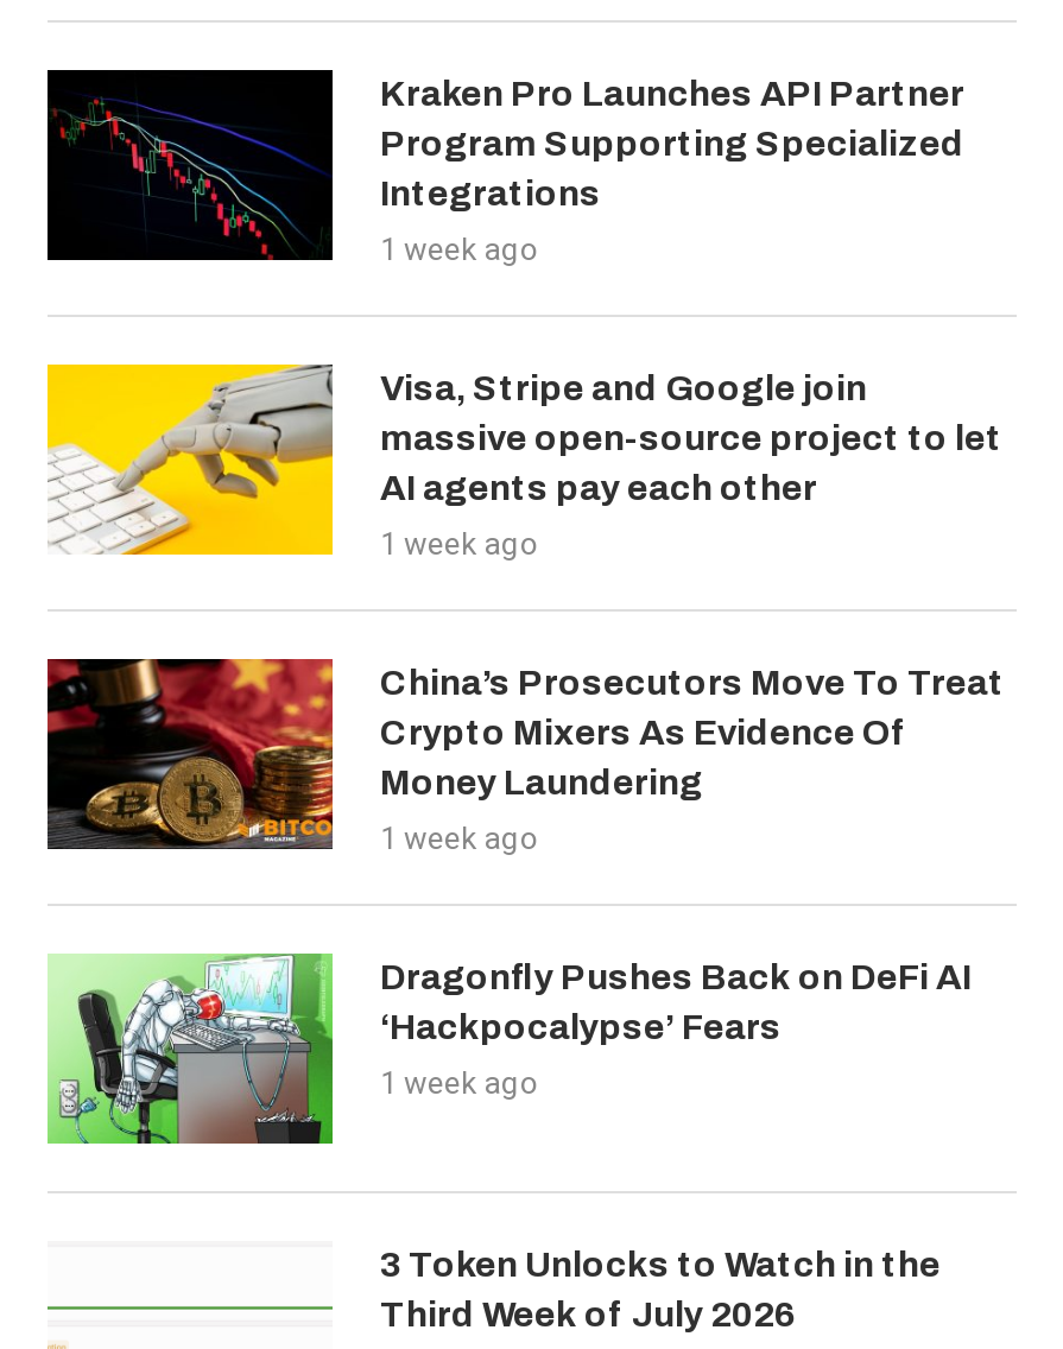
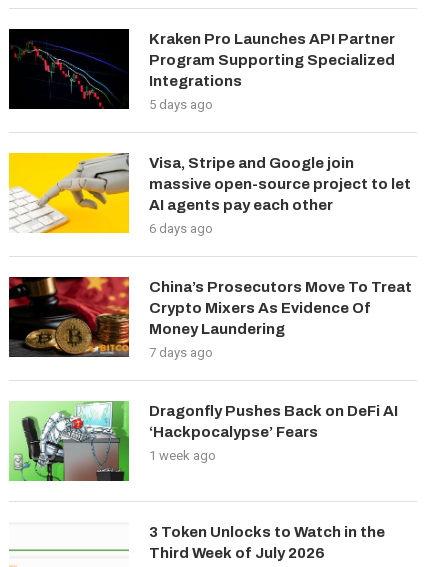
- 1 week ago
+ 5 days ago

- 1 week ago
+ 6 days ago

- 1 week ago
+ 7 days ago
